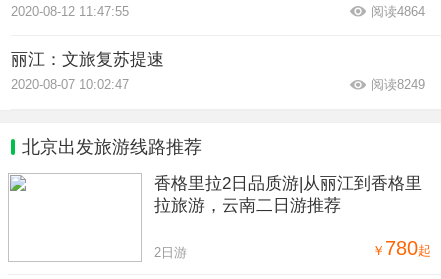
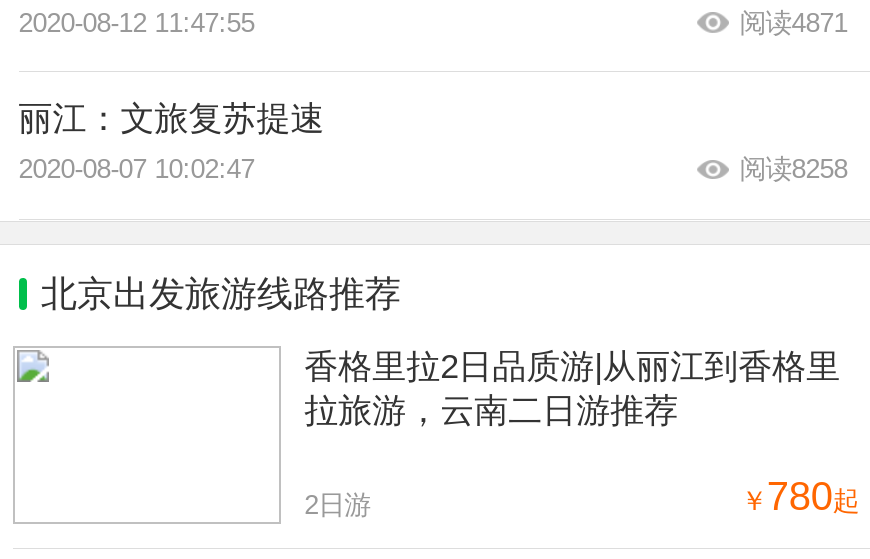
- 阅读4864
+ 阅读4871

- 阅读8249
+ 阅读8258
